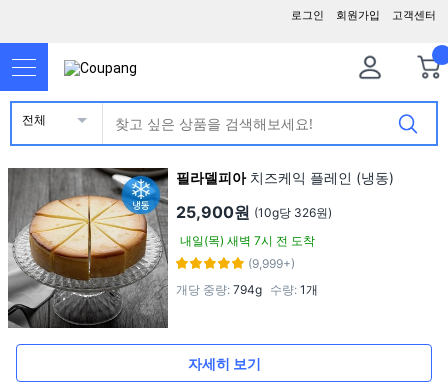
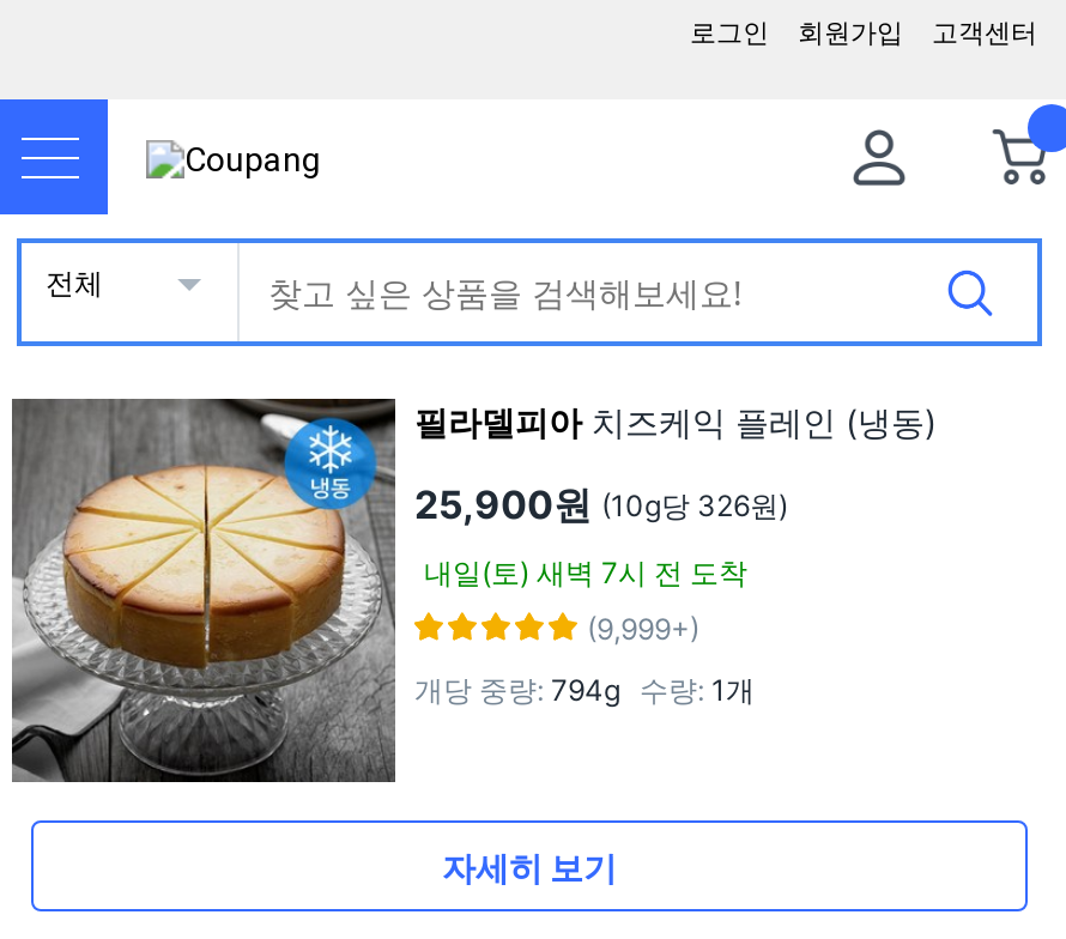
- 내일(목) 새벽 7시 전 도착
+ 내일(토) 새벽 7시 전 도착
